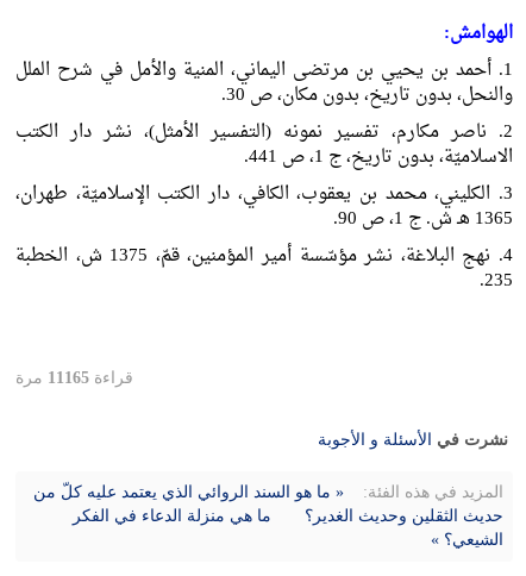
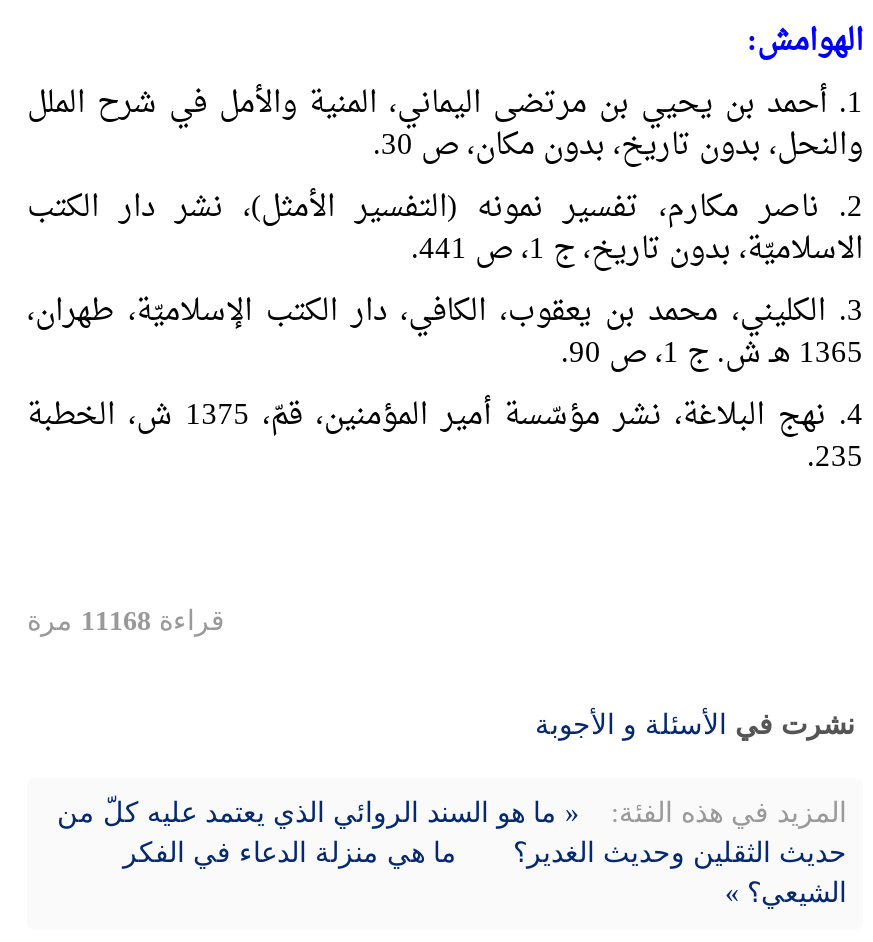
- قراءة 11165 مرة
+ قراءة 11168 مرة
